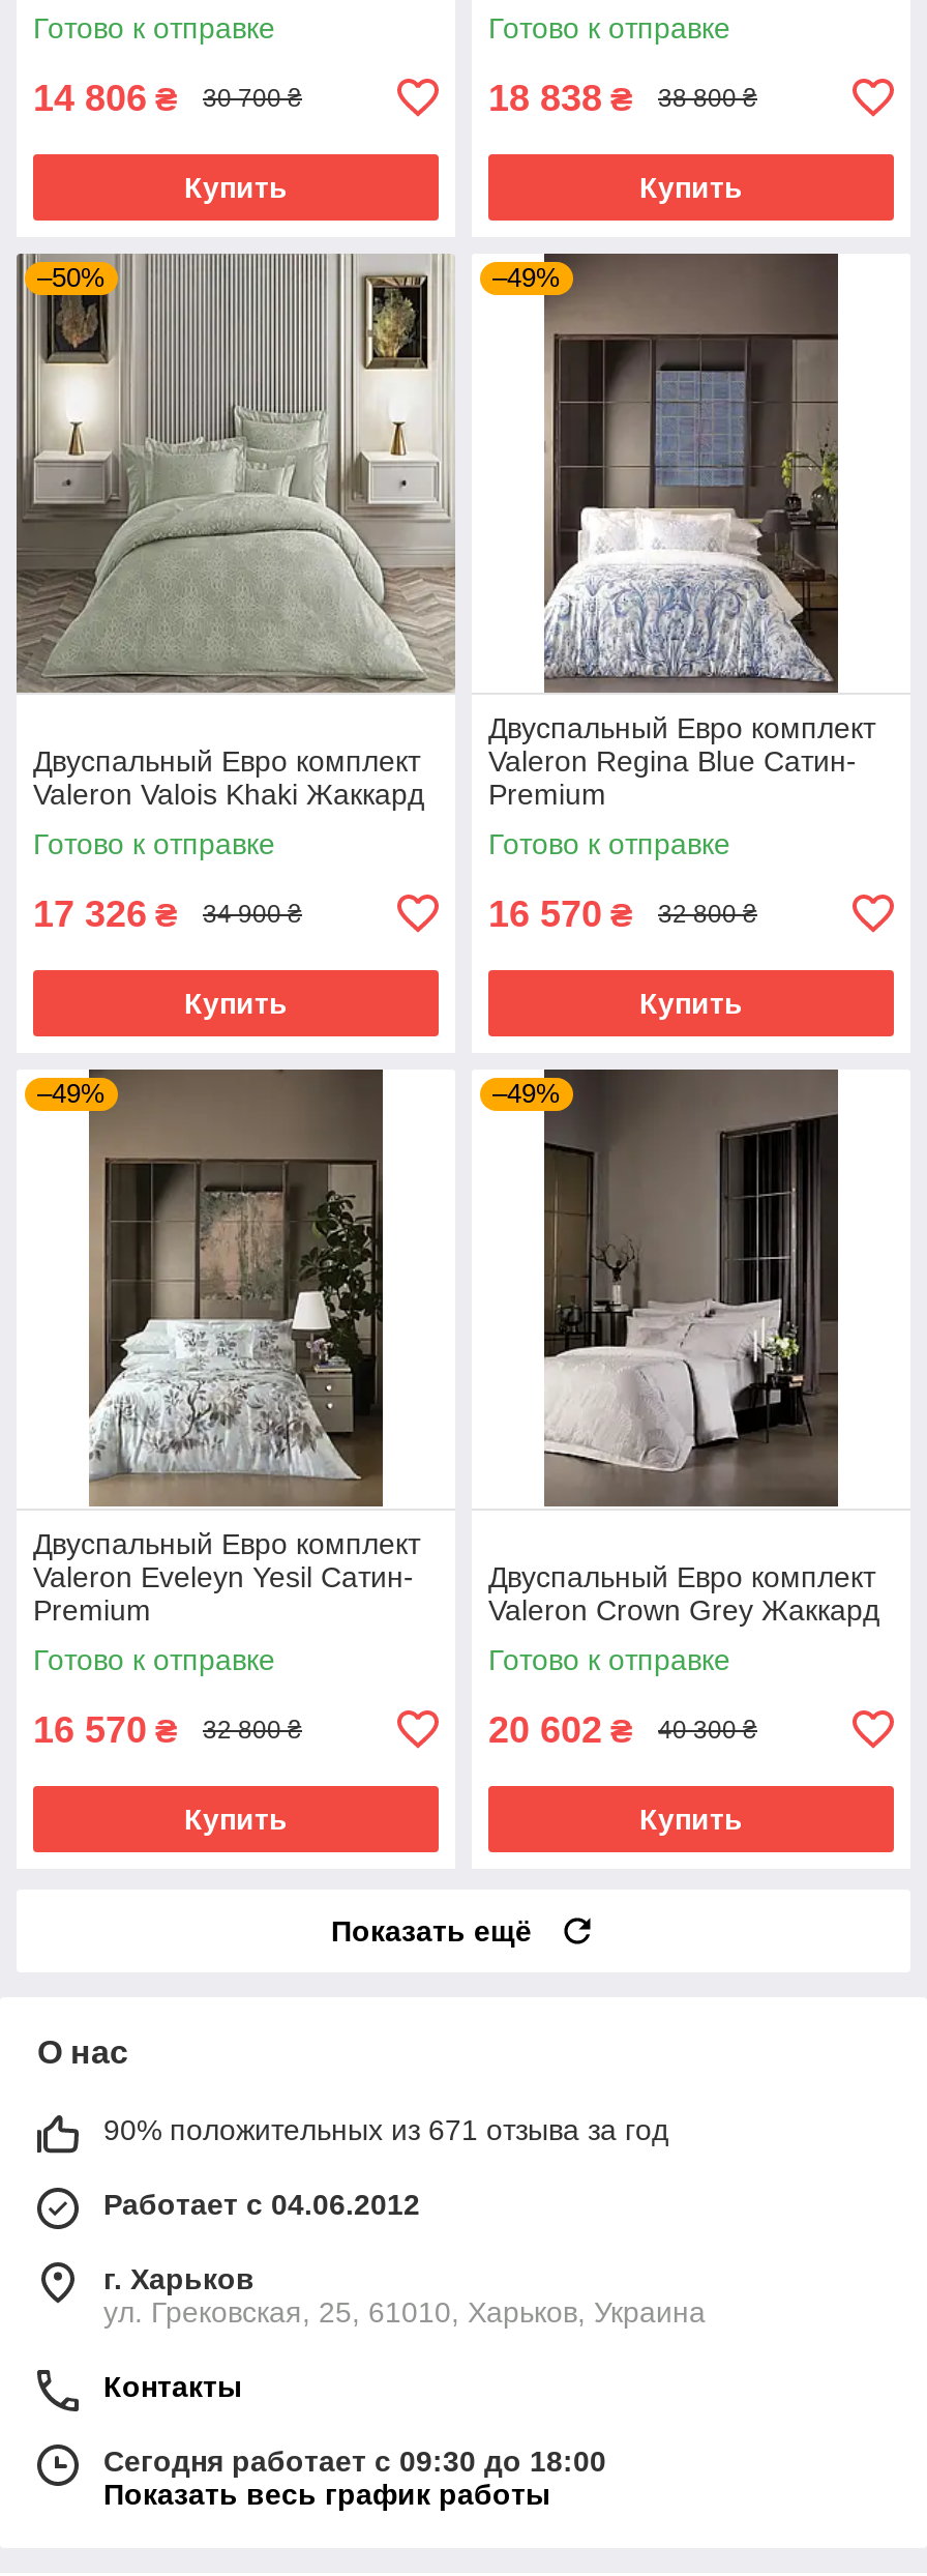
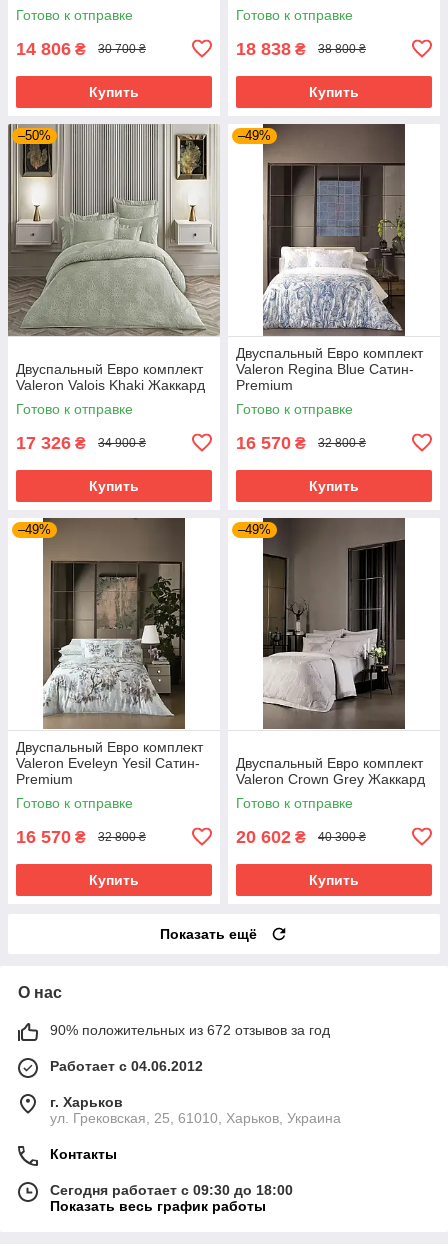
- 90% положительных из 671 отзыва за год
+ 90% положительных из 672 отзывов за год
